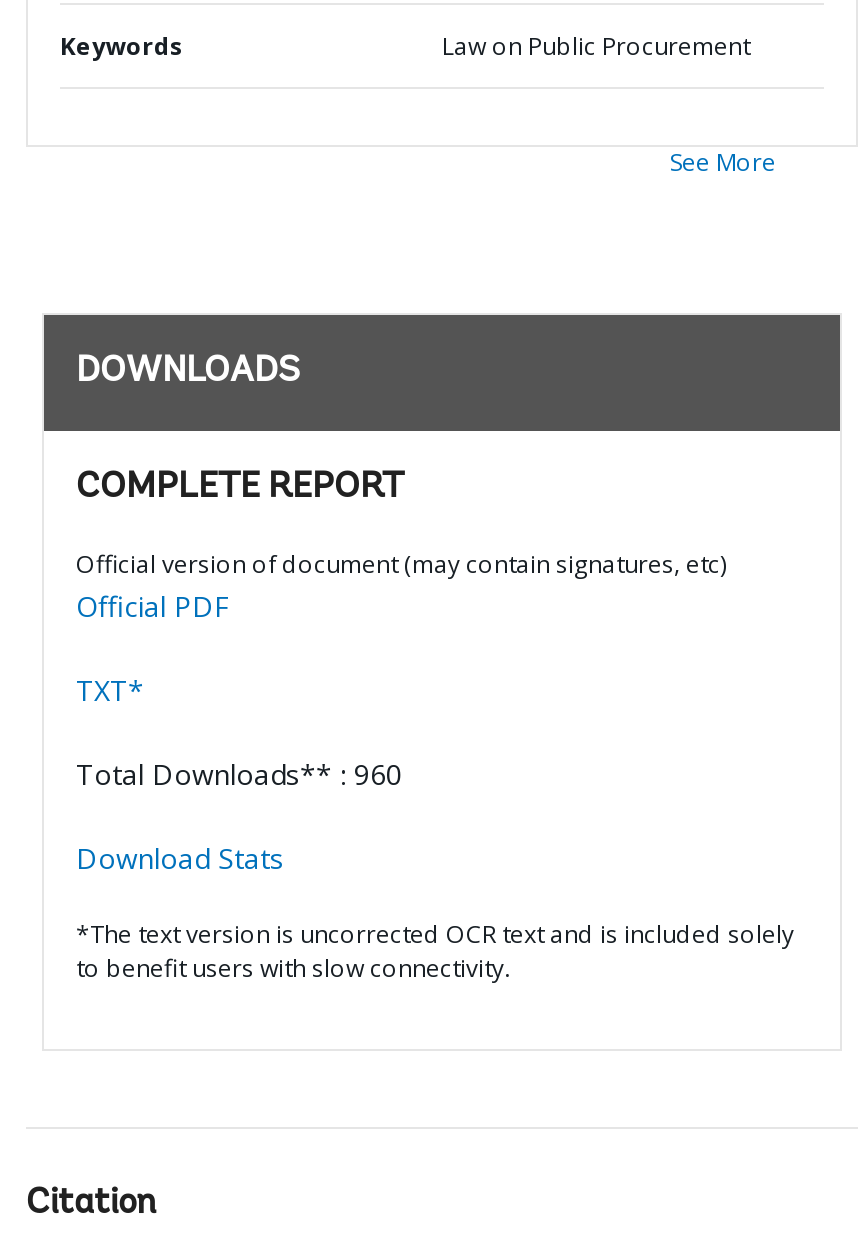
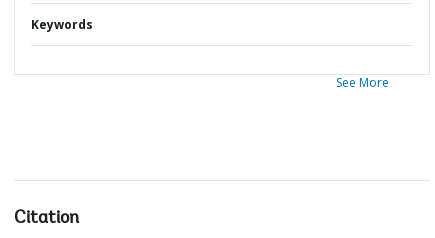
- Law on Public Procurement

- DOWNLOADS
- COMPLETE REPORT
- Official version of document (may contain signatures, etc)
- Official PDF
- TXT*
- Total Downloads** : 960
- Download Stats
- *The text version is uncorrected OCR text and is included solely
- to benefit users with slow connectivity.
